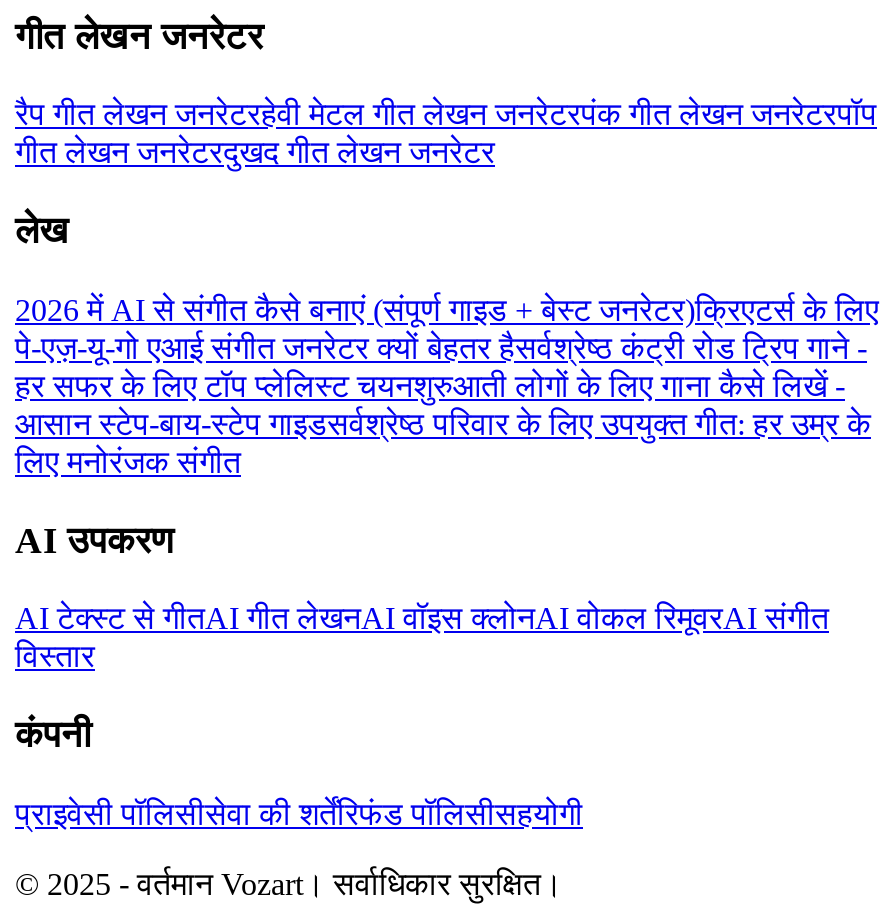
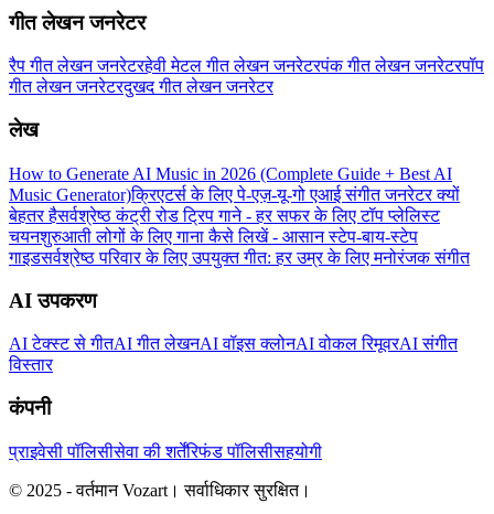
- 2026 में AI से संगीत कैसे बनाएं (संपूर्ण गाइड + बेस्ट जनरेटर)क्रिएटर्स के लिए
- पे-एज़-यू-गो एआई संगीत जनरेटर क्यों बेहतर हैसर्वश्रेष्ठ कंट्री रोड ट्रिप गाने -
- हर सफर के लिए टॉप प्लेलिस्ट चयनशुरुआती लोगों के लिए गाना कैसे लिखें -
- आसान स्टेप-बाय-स्टेप गाइडसर्वश्रेष्ठ परिवार के लिए उपयुक्त गीत: हर उम्र के
- लिए मनोरंजक संगीत
+ How to Generate AI Music in 2026 (Complete Guide + Best AI
+ Music Generator)क्रिएटर्स के लिए पे-एज़-यू-गो एआई संगीत जनरेटर क्यों
+ बेहतर हैसर्वश्रेष्ठ कंट्री रोड ट्रिप गाने - हर सफर के लिए टॉप प्लेलिस्ट
+ चयनशुरुआती लोगों के लिए गाना कैसे लिखें - आसान स्टेप-बाय-स्टेप
+ गाइडसर्वश्रेष्ठ परिवार के लिए उपयुक्त गीत: हर उम्र के लिए मनोरंजक संगीत
